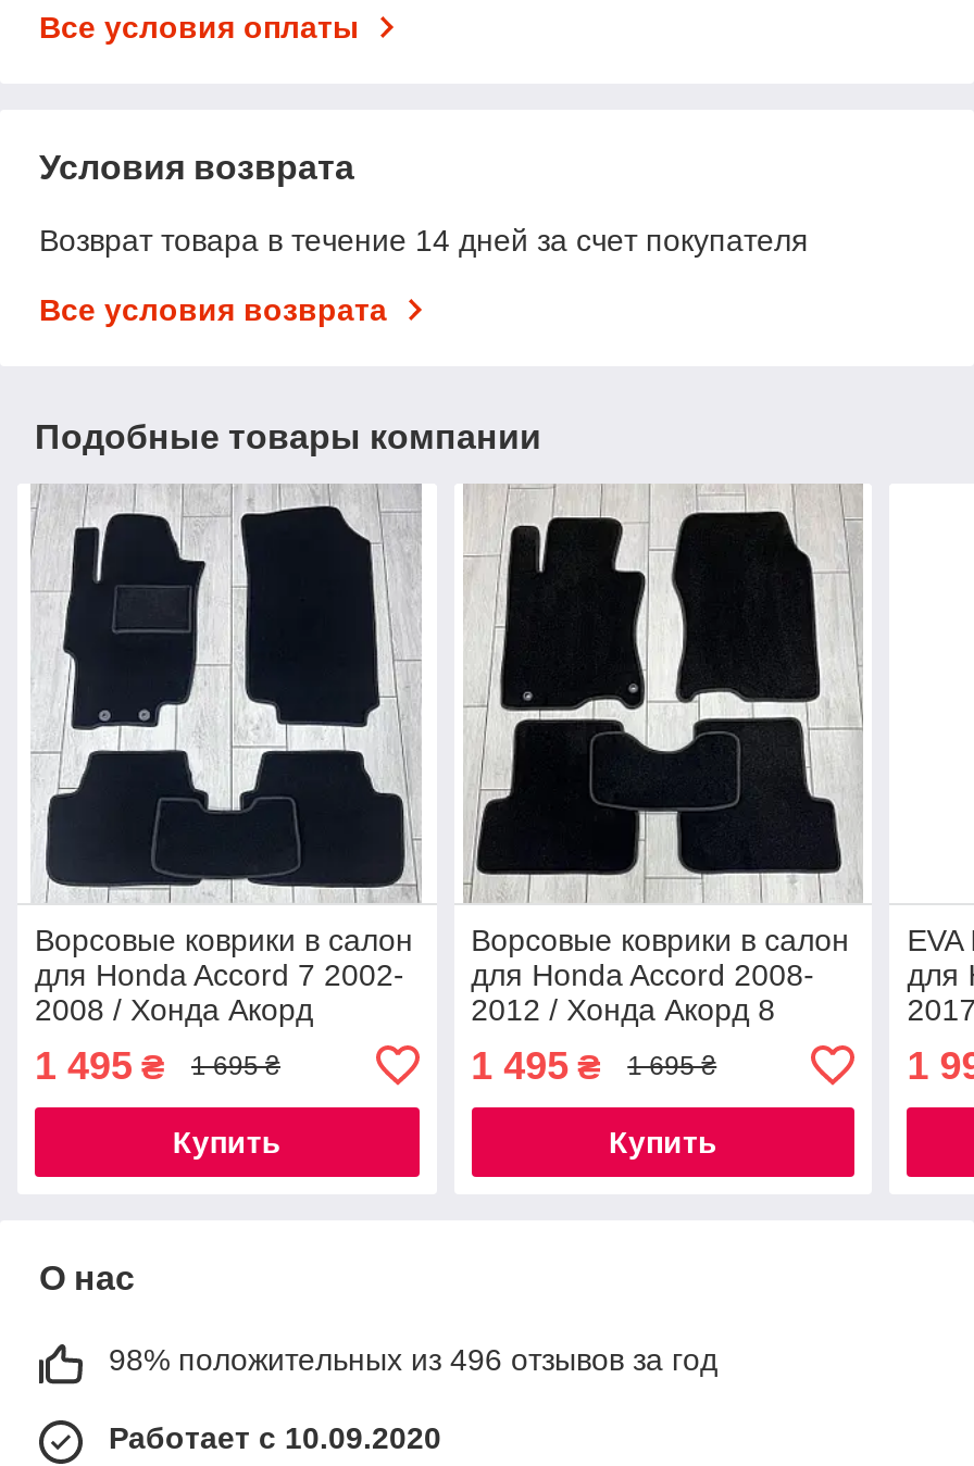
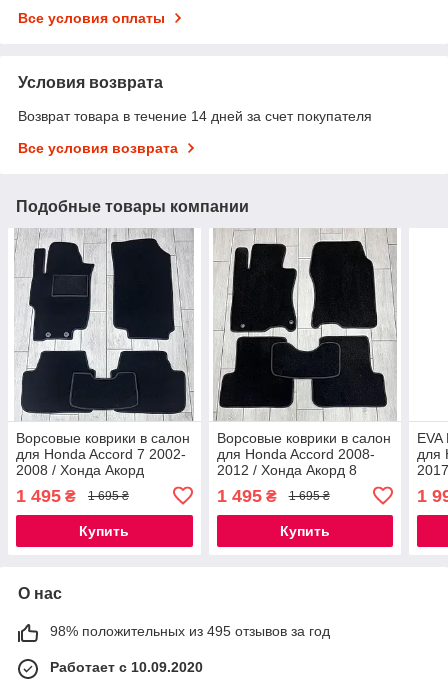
- 98% положительных из 496 отзывов за год
+ 98% положительных из 495 отзывов за год
